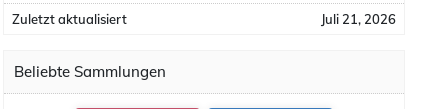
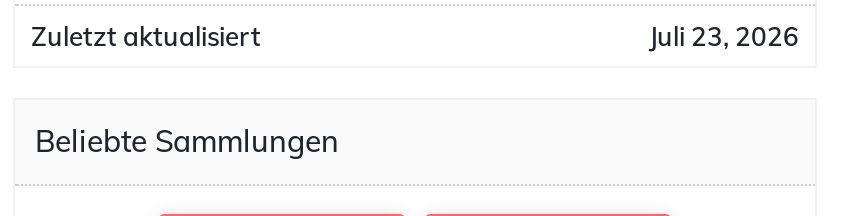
- Juli 21, 2026
+ Juli 23, 2026
